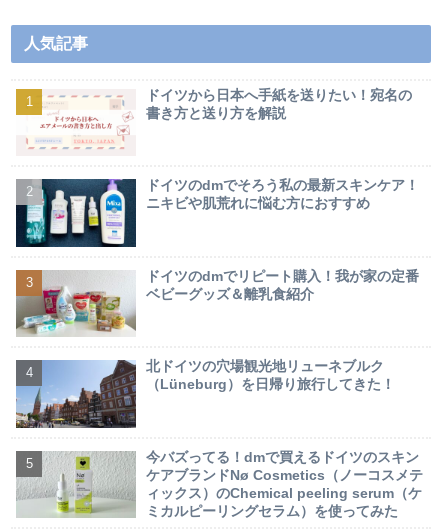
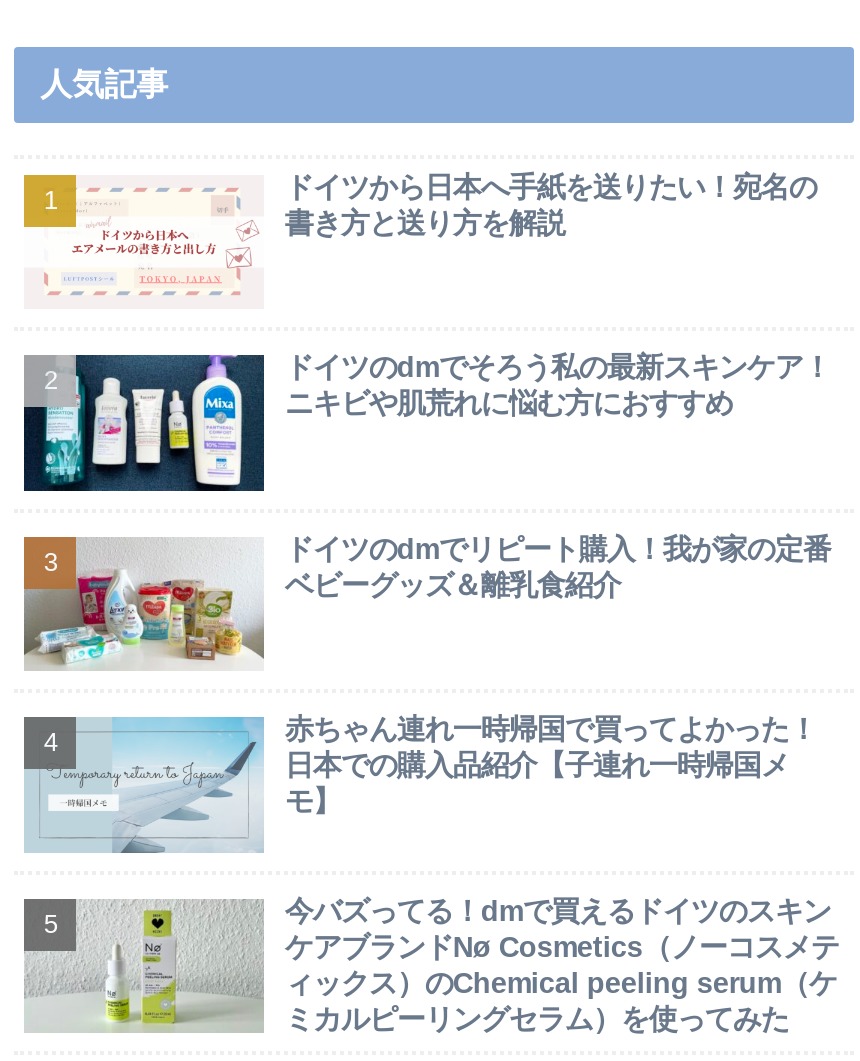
- [image]
- 北ドイツの穴場観光地リューネブルク
- （Lüneburg）を日帰り旅行してきた！
+ [image]
+ 赤ちゃん連れ一時帰国で買ってよかった！
+ 日本での購入品紹介【子連れ一時帰国メ
+ モ】
